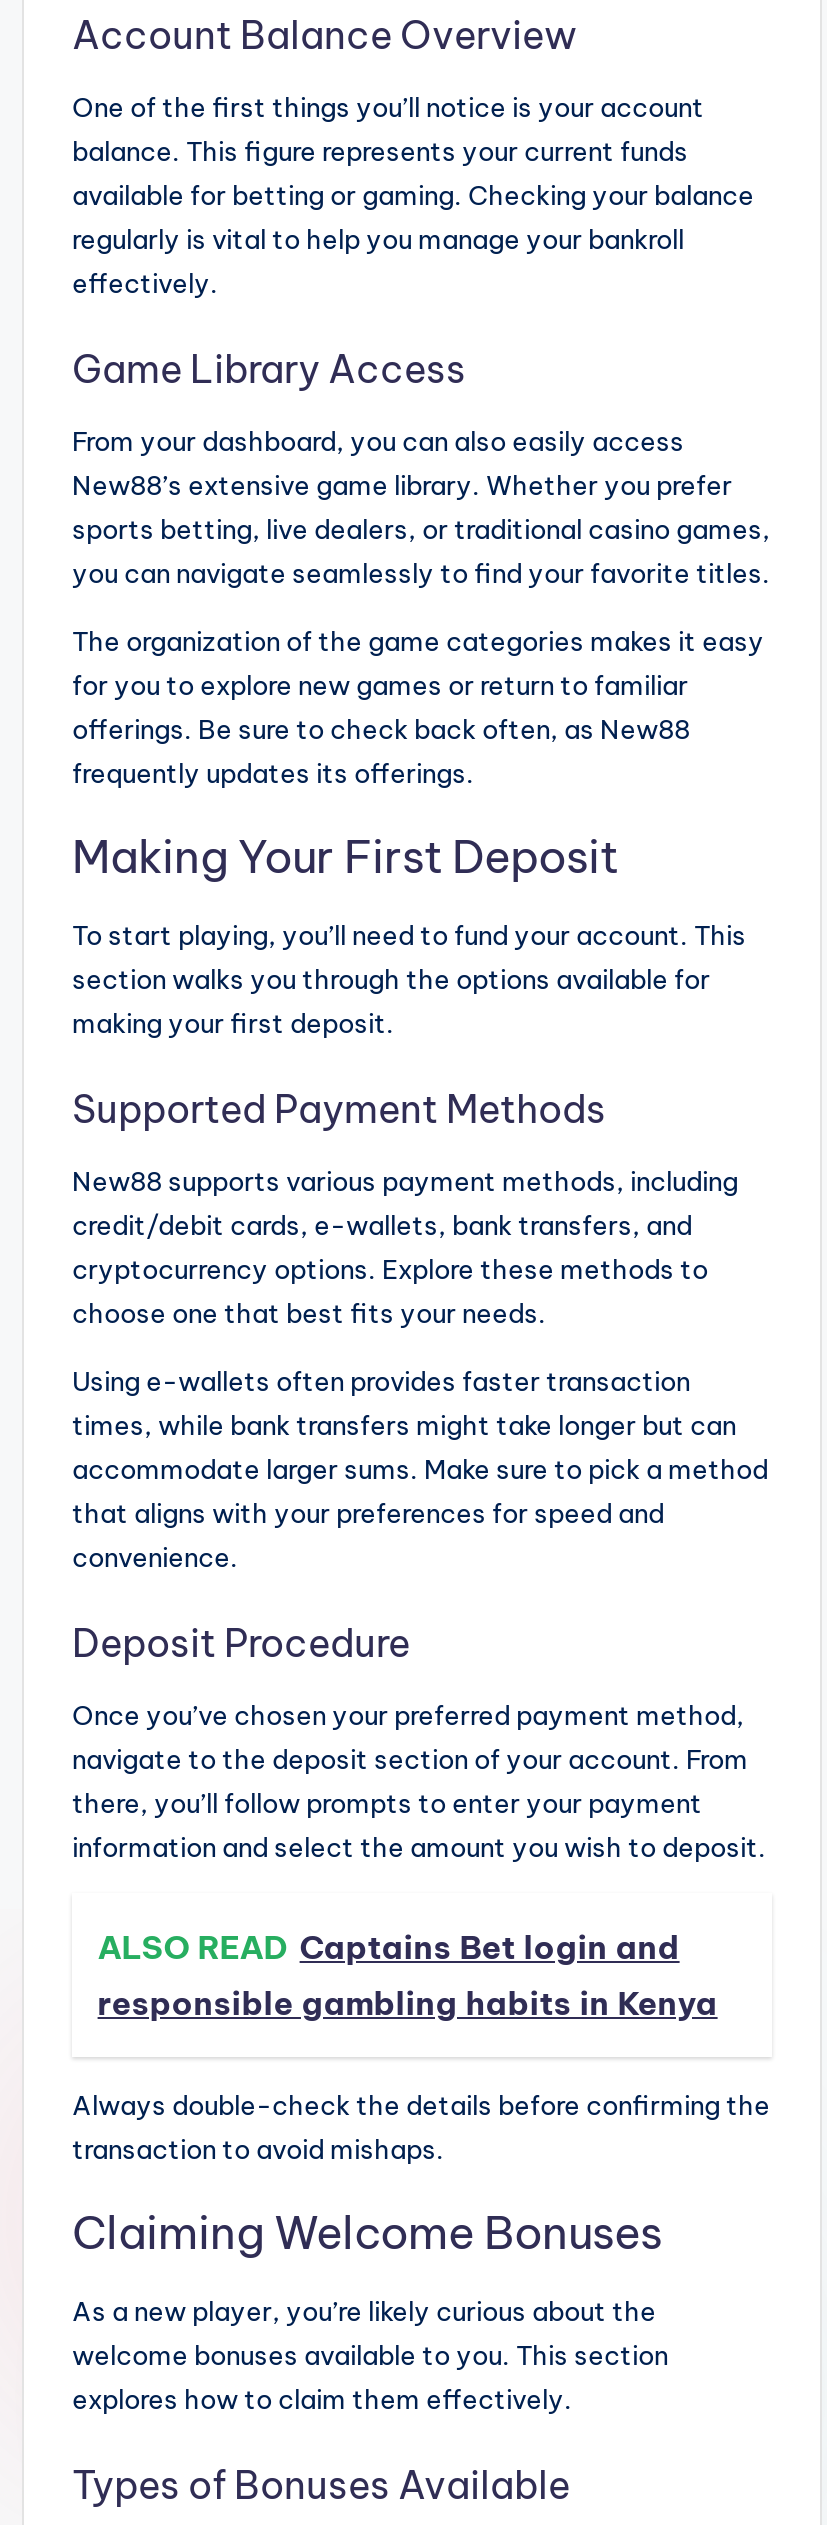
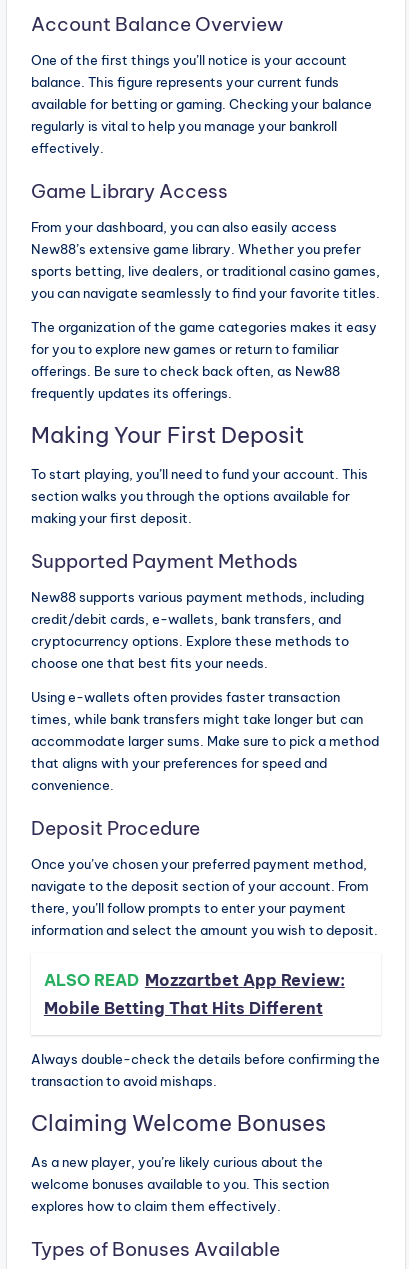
- ALSO READ Captains Bet login and
- responsible gambling habits in Kenya
+ ALSO READ Mozzartbet App Review:
+ Mobile Betting That Hits Different
